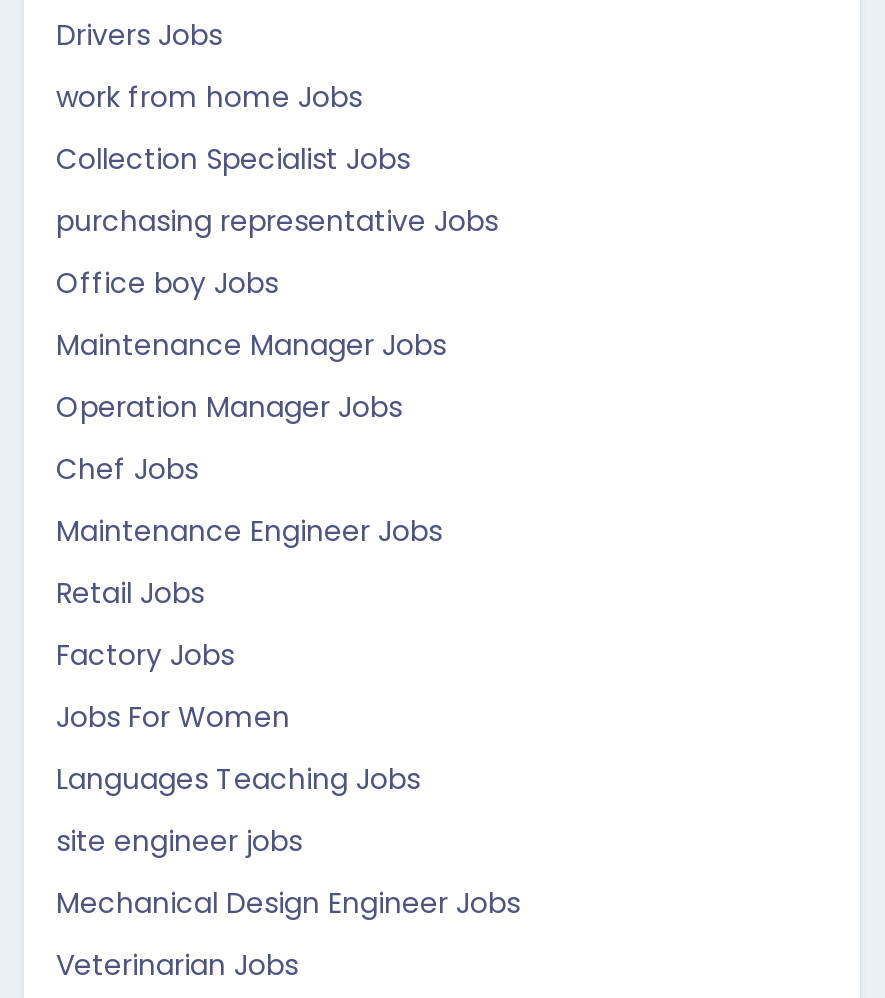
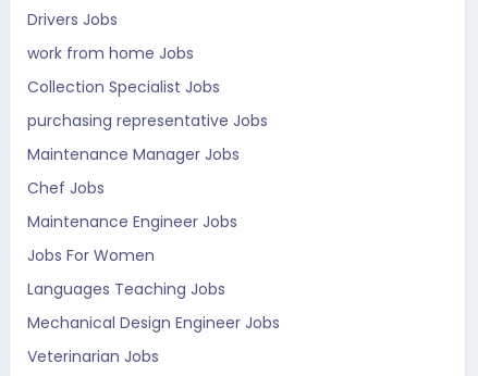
- Office boy Jobs

- Operation Manager Jobs

- Retail Jobs
- Factory Jobs

- site engineer jobs
